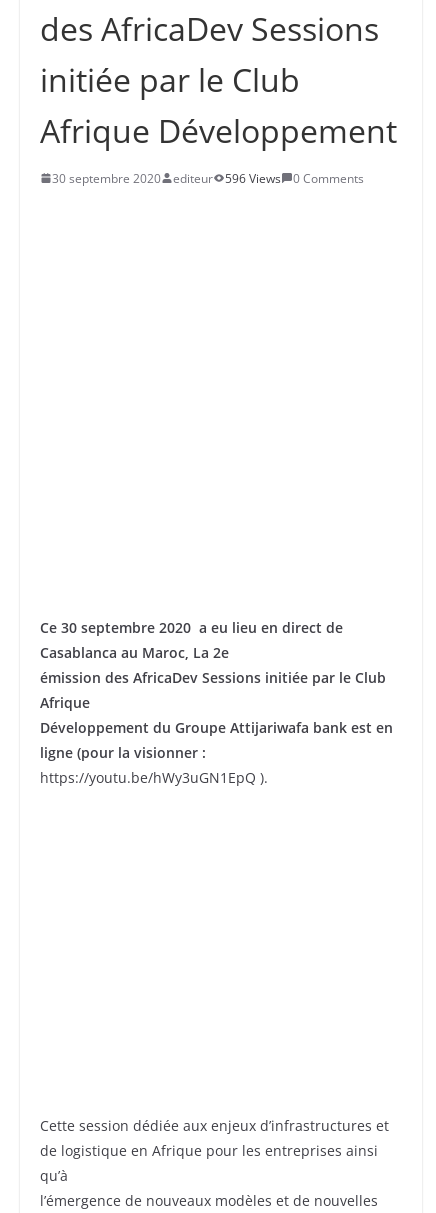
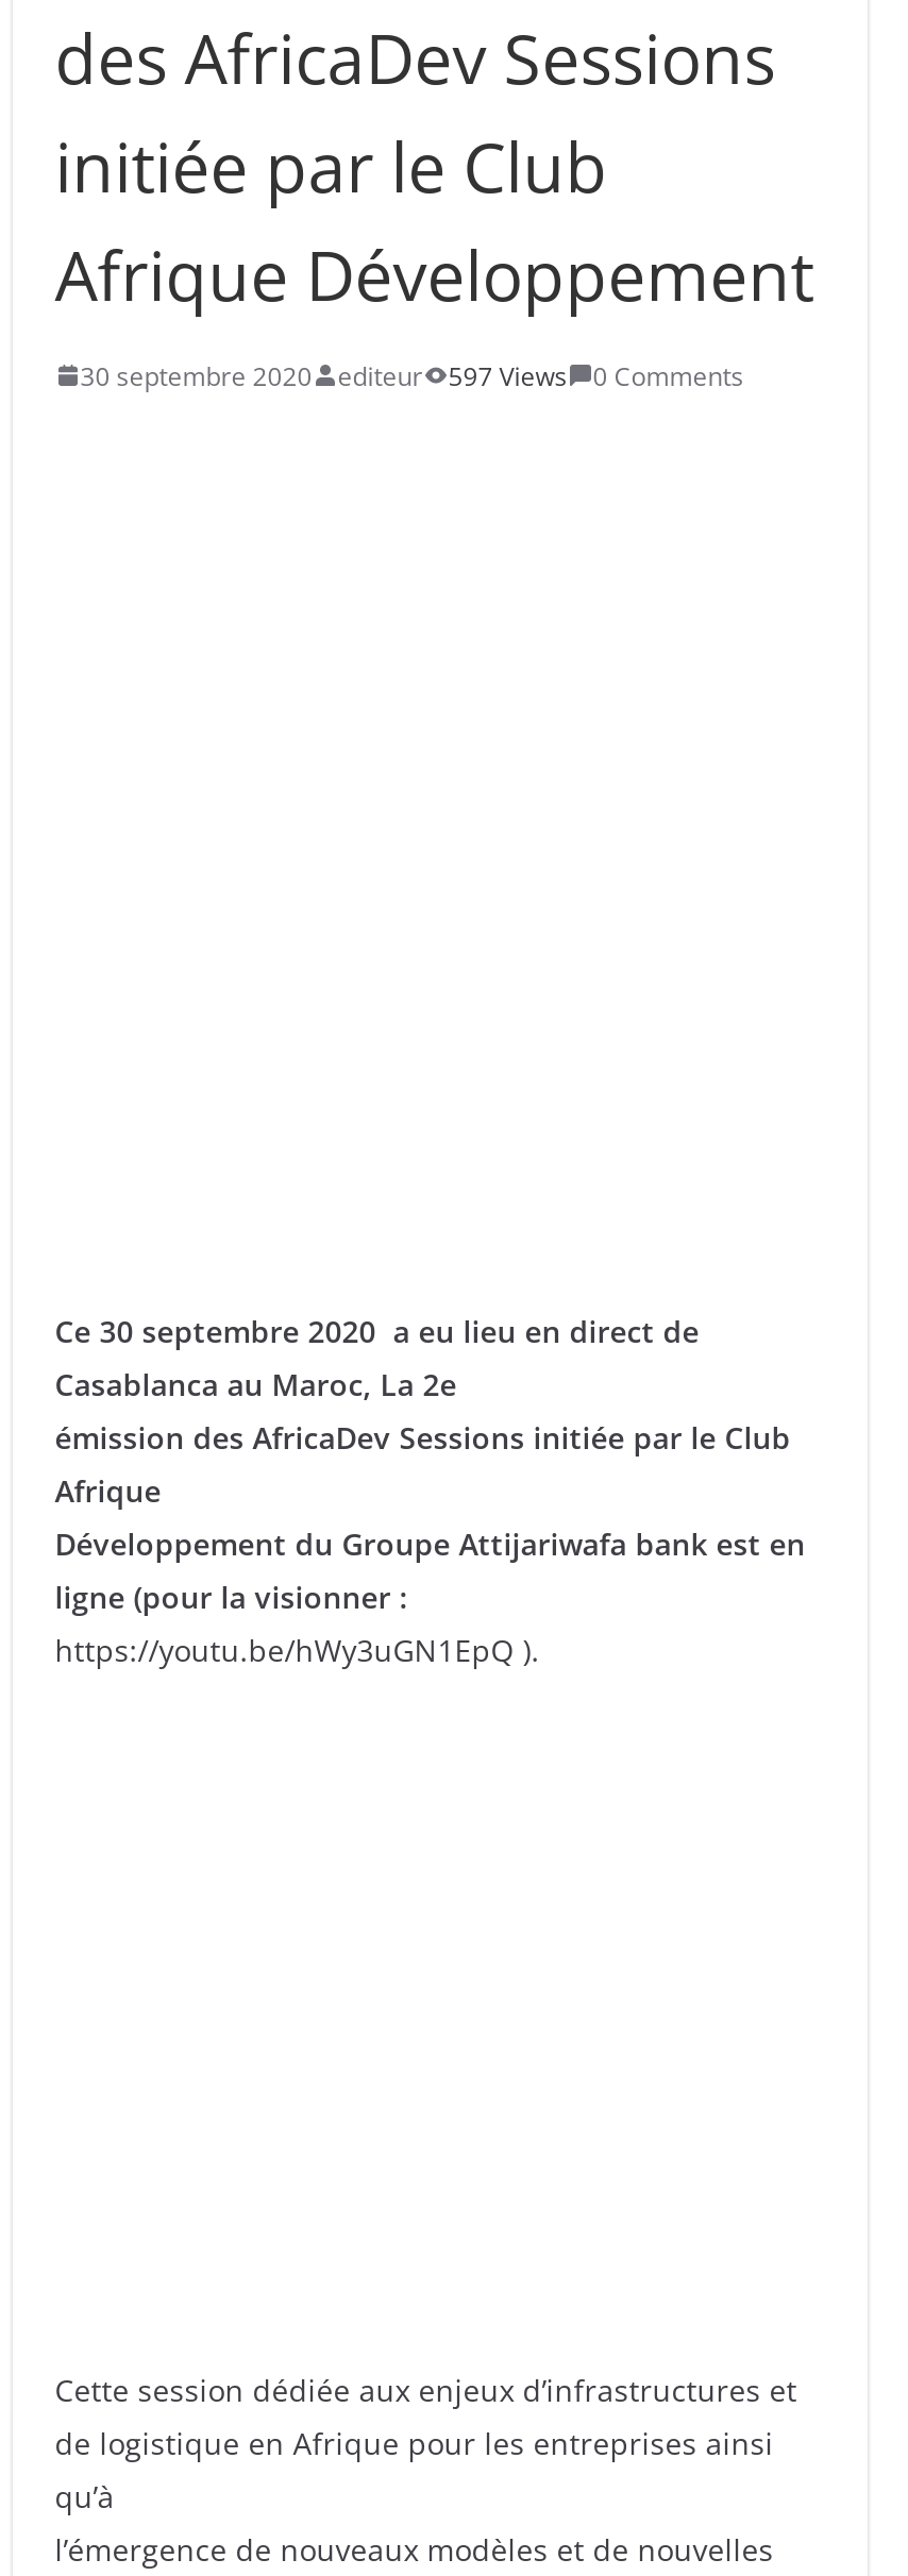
- 30 septembre 2020 editeur 596 Views 0 Comments
+ 30 septembre 2020 editeur 597 Views 0 Comments
